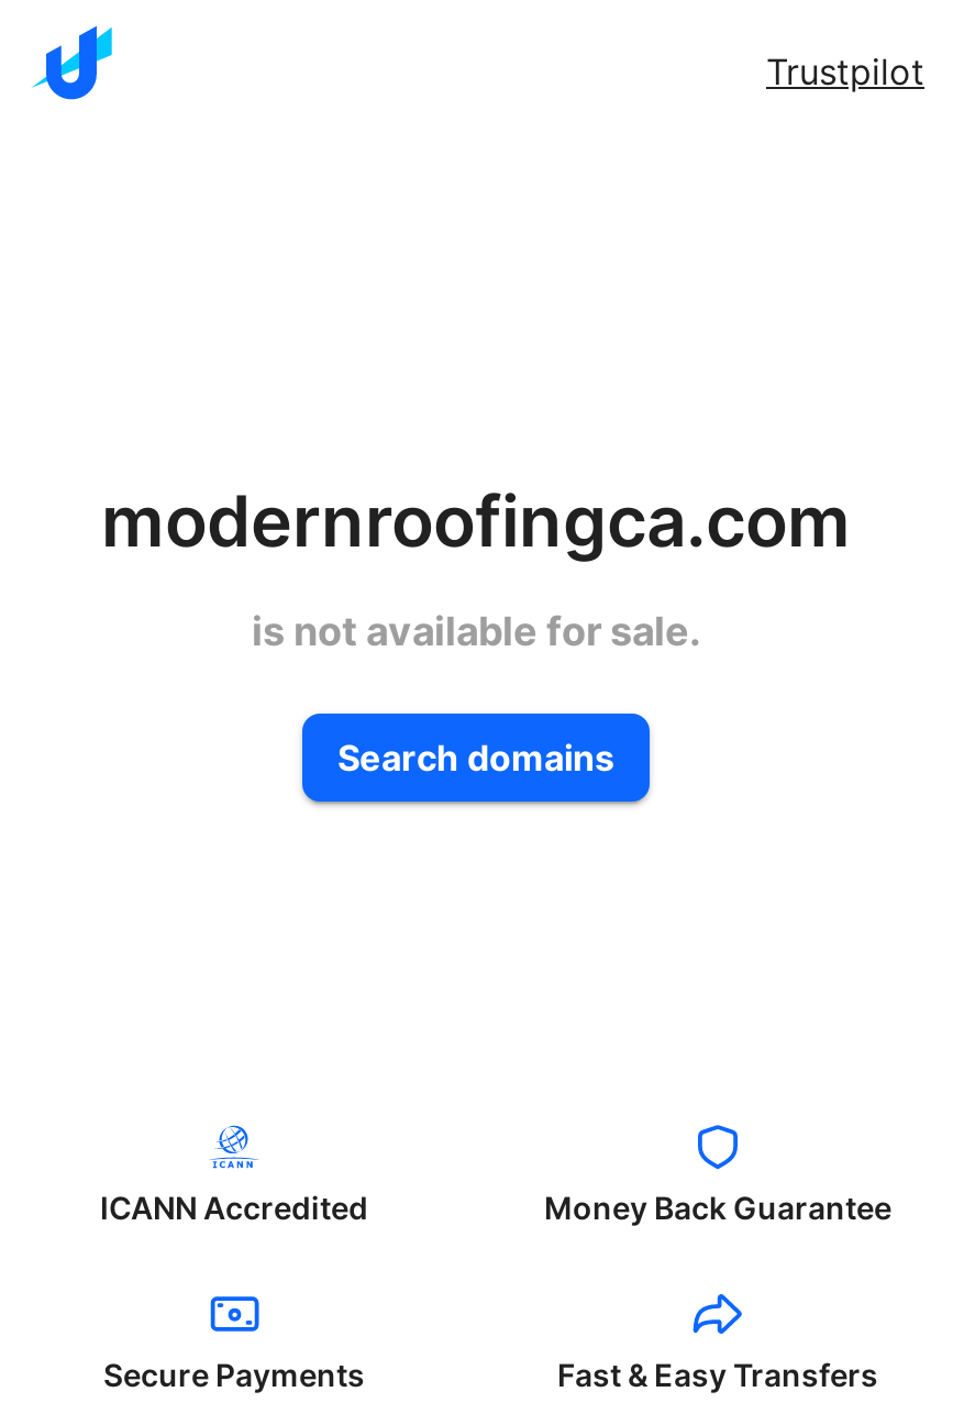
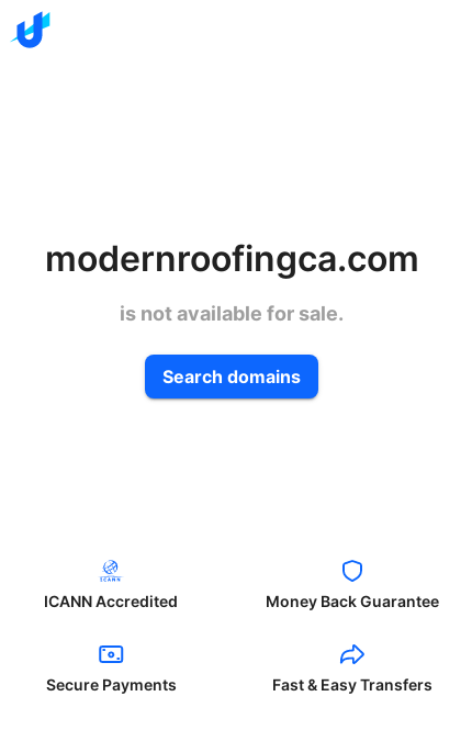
- Trustpilot
